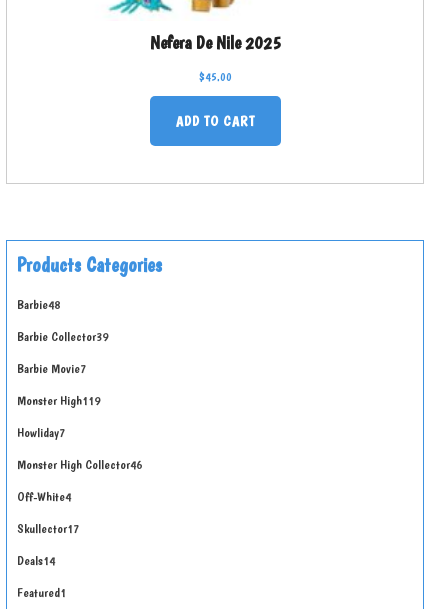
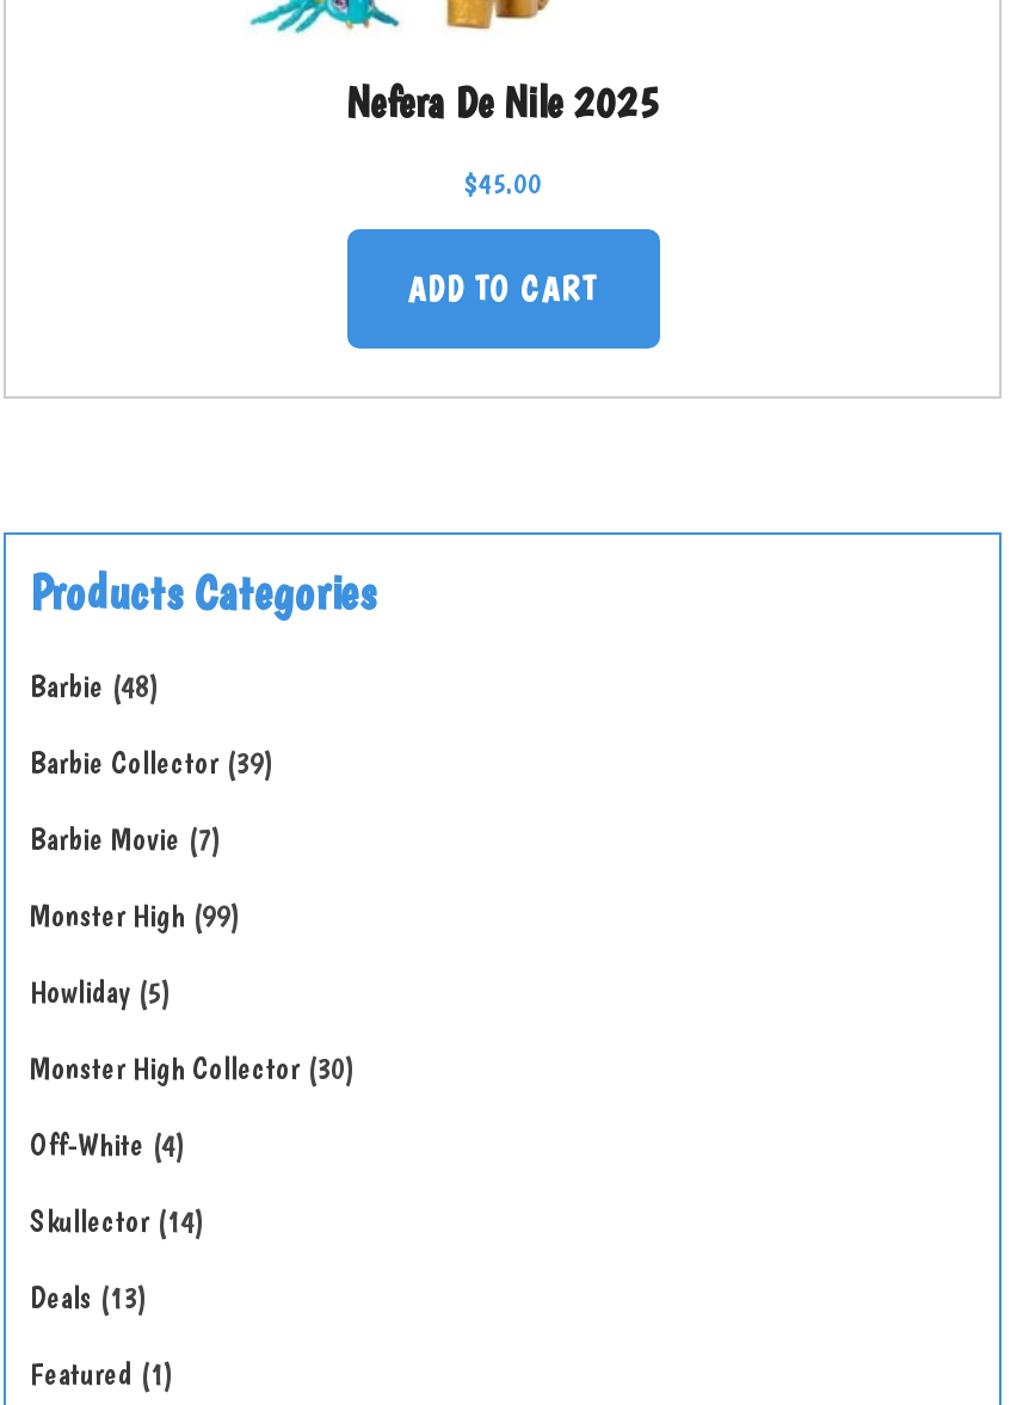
- Monster High119
+ Monster High 99

- Howliday7
+ Howliday 5

- Monster High Collector46
+ Monster High Collector 30

- Skullector17
+ Skullector 14

- Deals14
+ Deals 13
